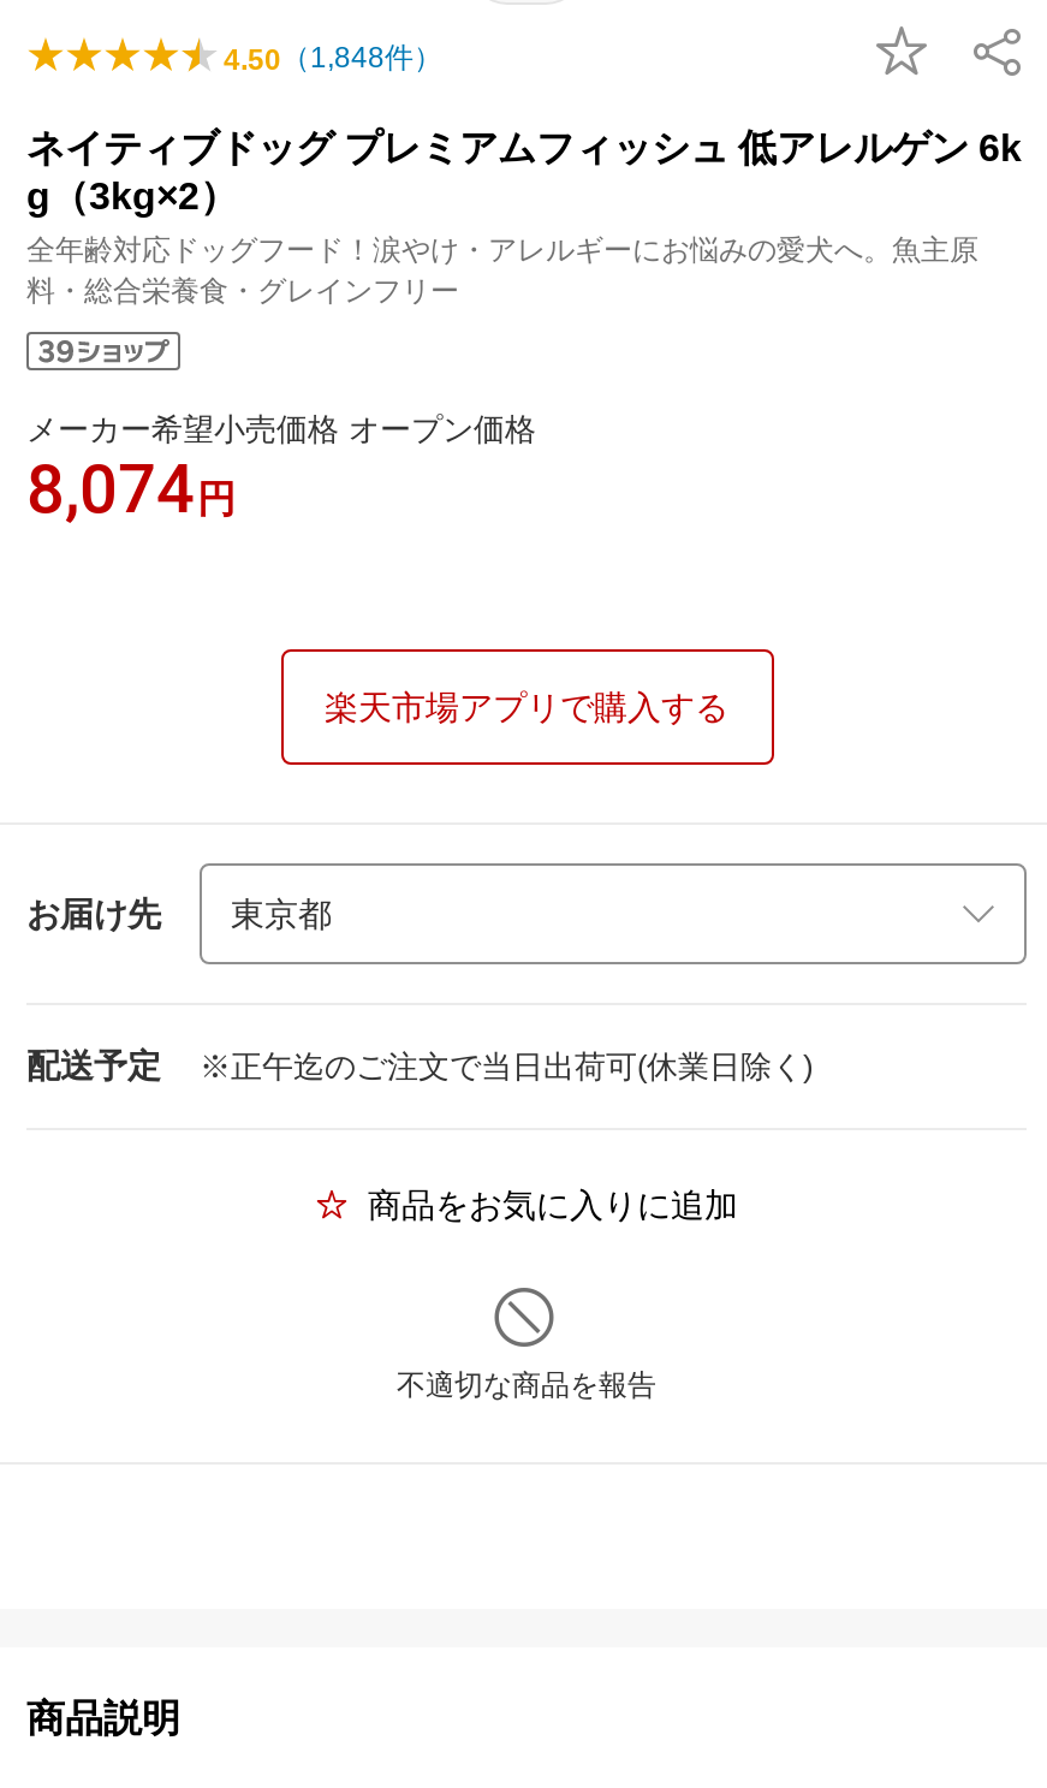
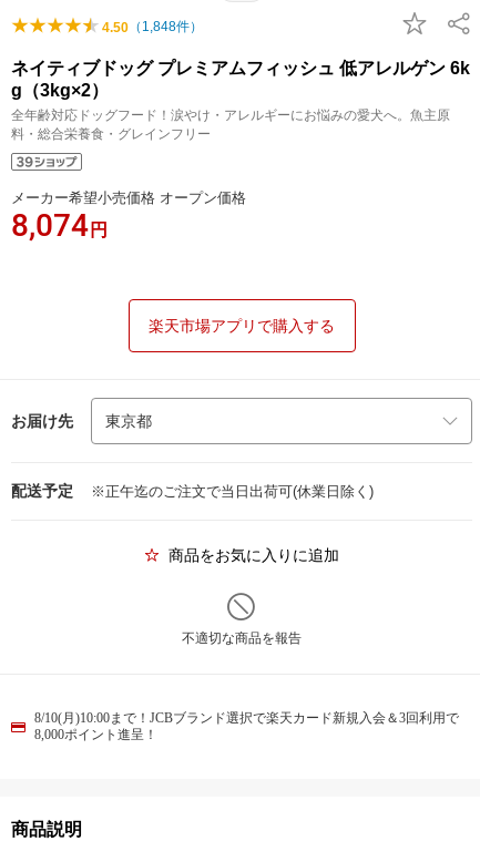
+ 8/10(月)10:00まで！JCBブランド選択で楽天カード新規入会＆3回利用で
+ 8,000ポイント進呈！
